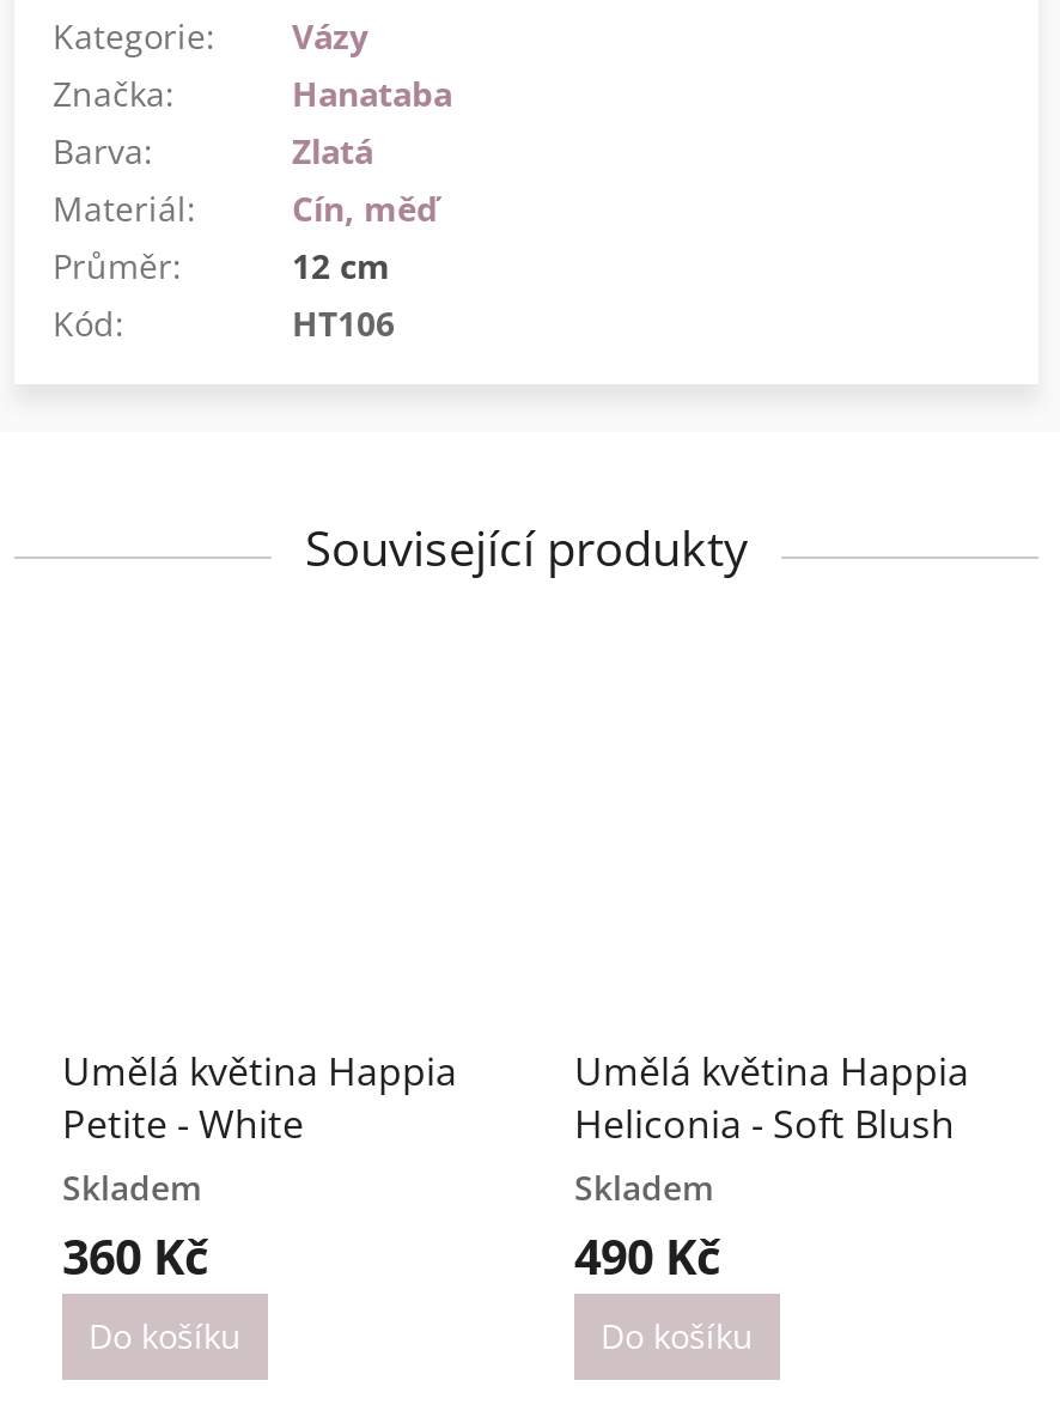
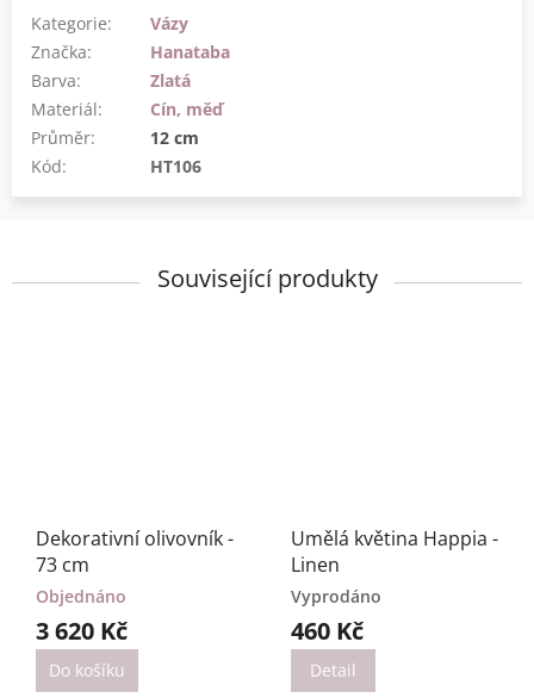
- Umělá květina Happia
- Petite - White
- Skladem
- 360 Kč
+ Dekorativní olivovník -
+ 73 cm
+ Objednáno
+ 3 620 Kč

- Umělá květina Happia
- Heliconia - Soft Blush
- Skladem
- 490 Kč
- Do košíku
+ Umělá květina Happia -
+ Linen
+ Vyprodáno
+ 460 Kč
+ Detail
